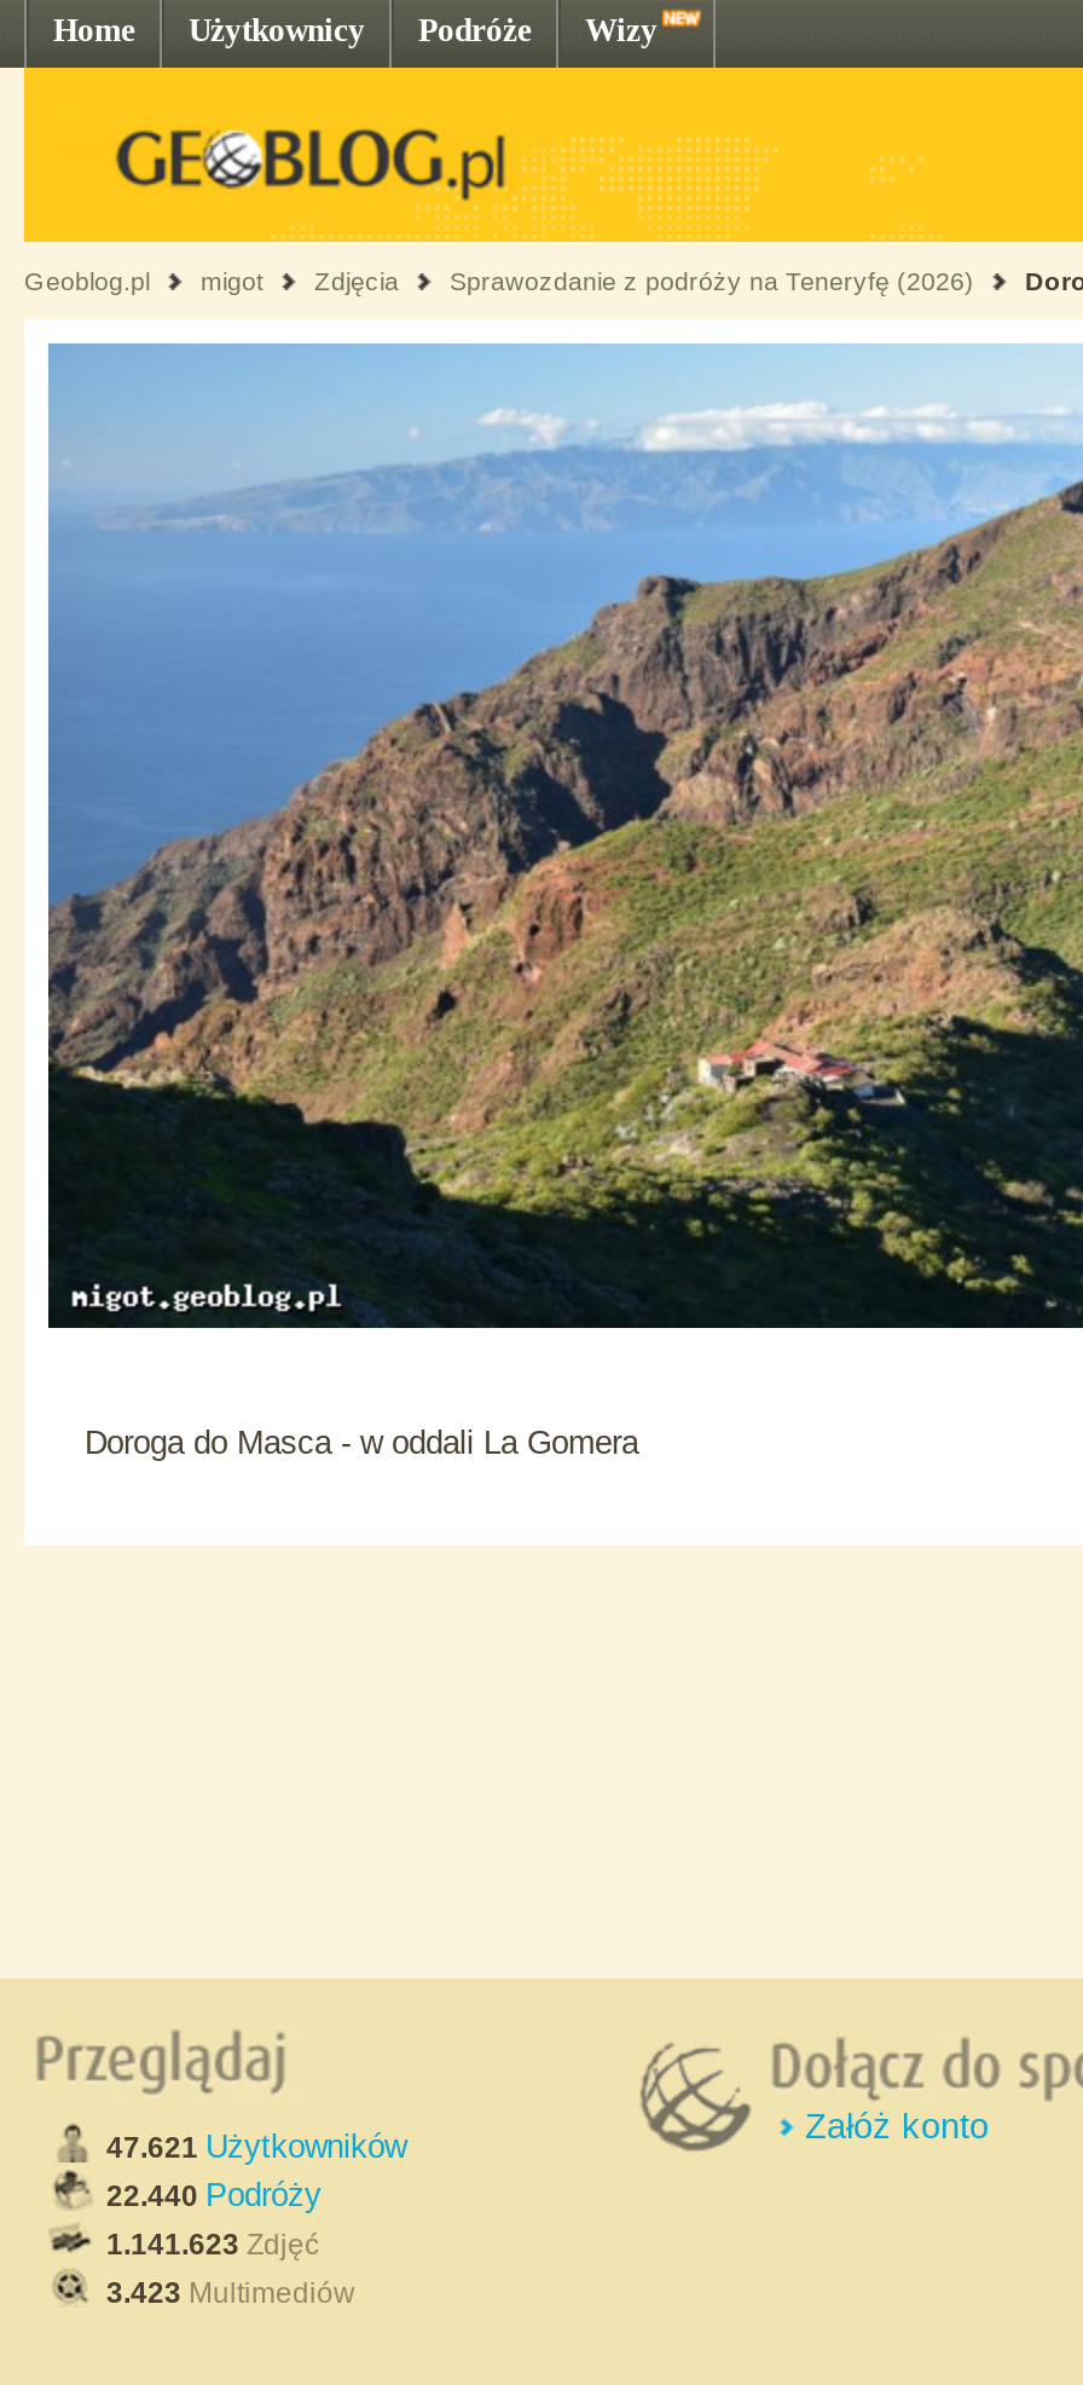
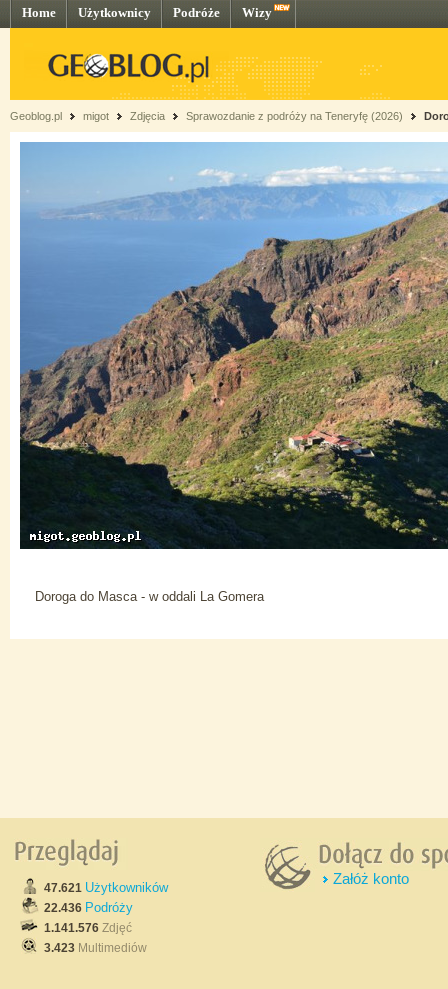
- 22.440 Podróży
+ 22.436 Podróży

- 1.141.623 Zdjęć
+ 1.141.576 Zdjęć
